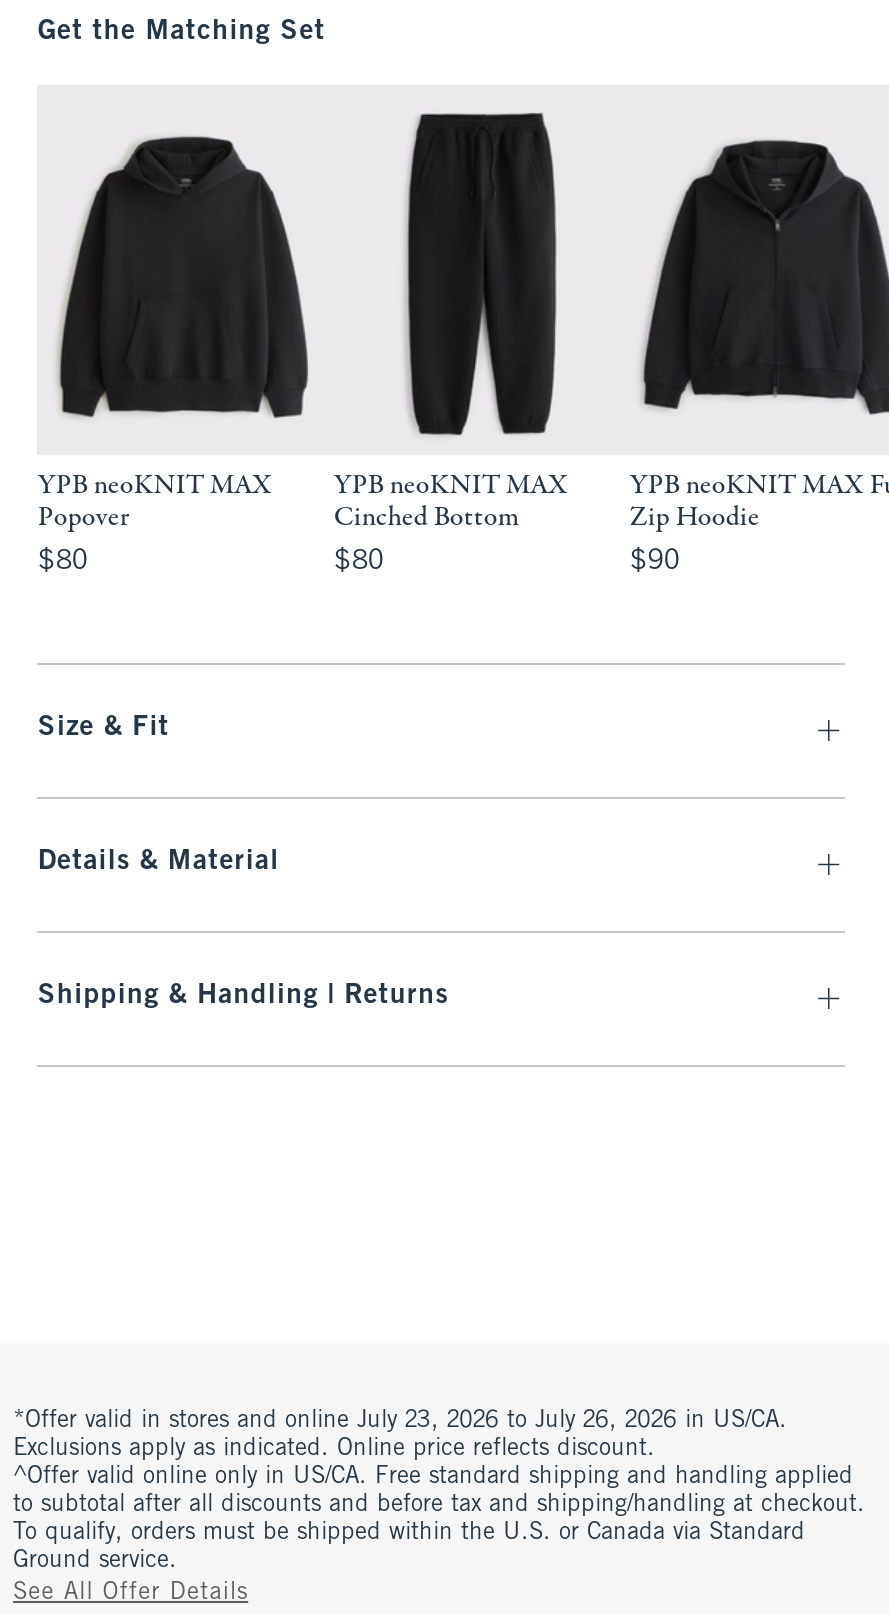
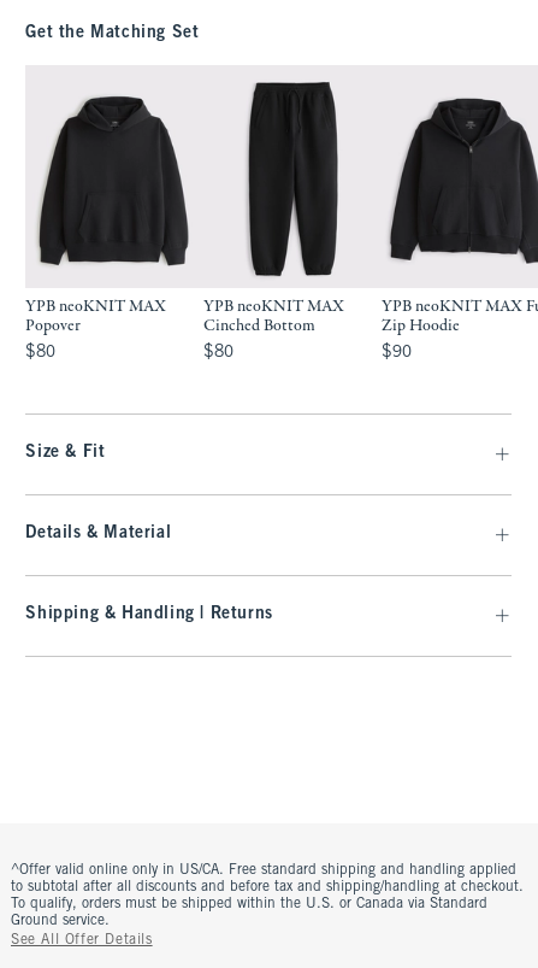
- *Offer valid in stores and online July 23, 2026 to July 26, 2026 in US/CA.
- Exclusions apply as indicated. Online price reflects discount.
